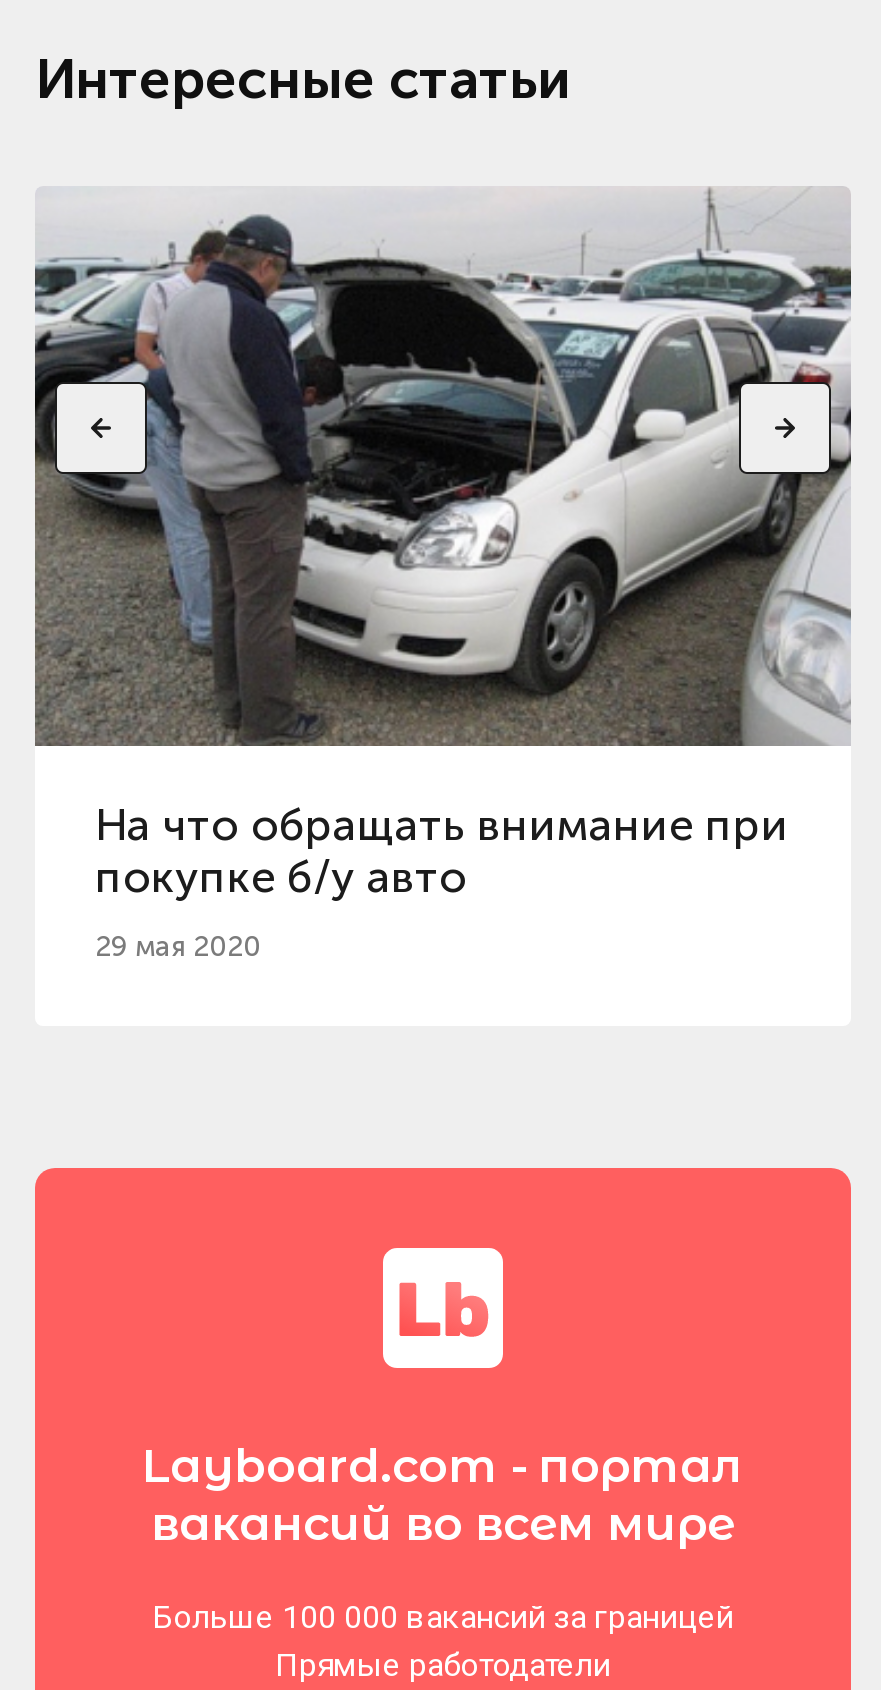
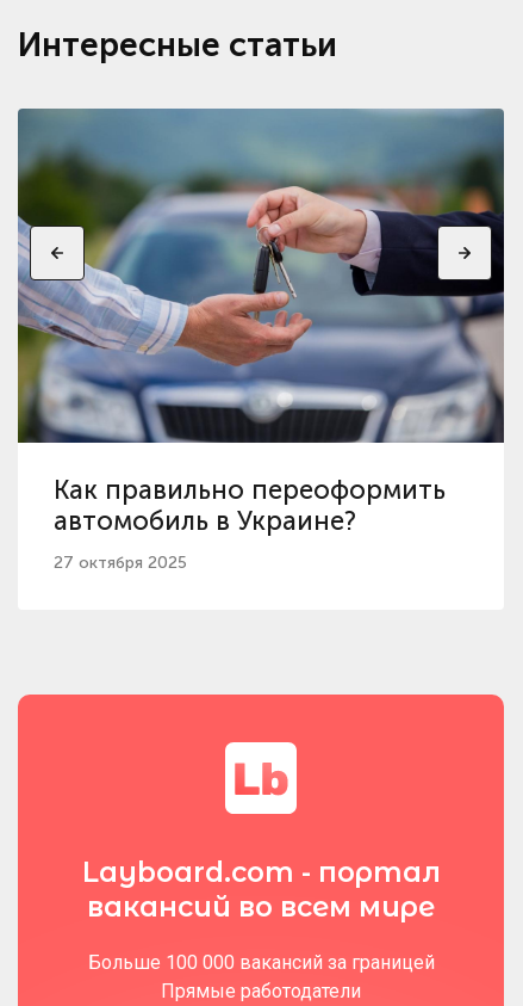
- [image]
- На что обращать внимание при
- покупке б/у авто
+ [image]
+ Как правильно переоформить
+ автомобиль в Украине?

- 29 мая 2020
+ 27 октября 2025
